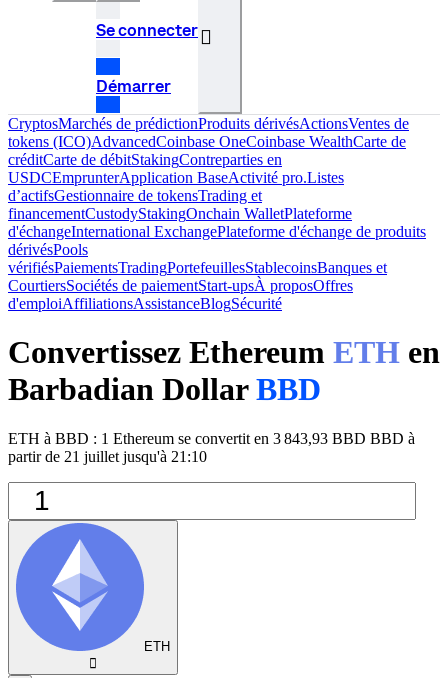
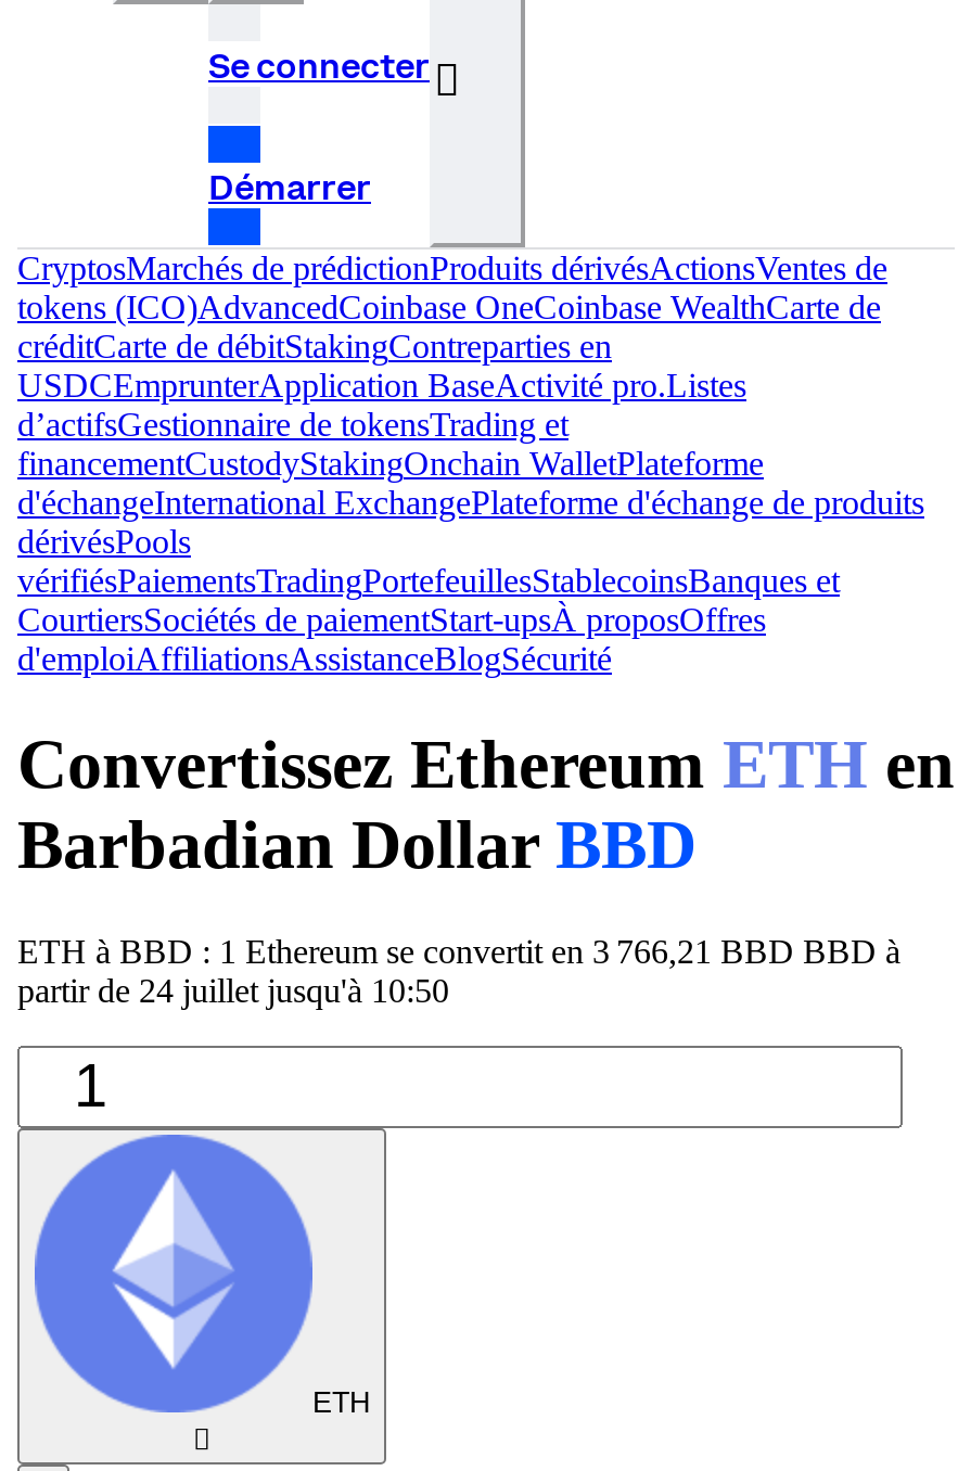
- ETH à BBD : 1 Ethereum se convertit en 3 843,93 BBD BBD à
+ ETH à BBD : 1 Ethereum se convertit en 3 766,21 BBD BBD à

- partir de 21 juillet jusqu'à 21:10
+ partir de 24 juillet jusqu'à 10:50
